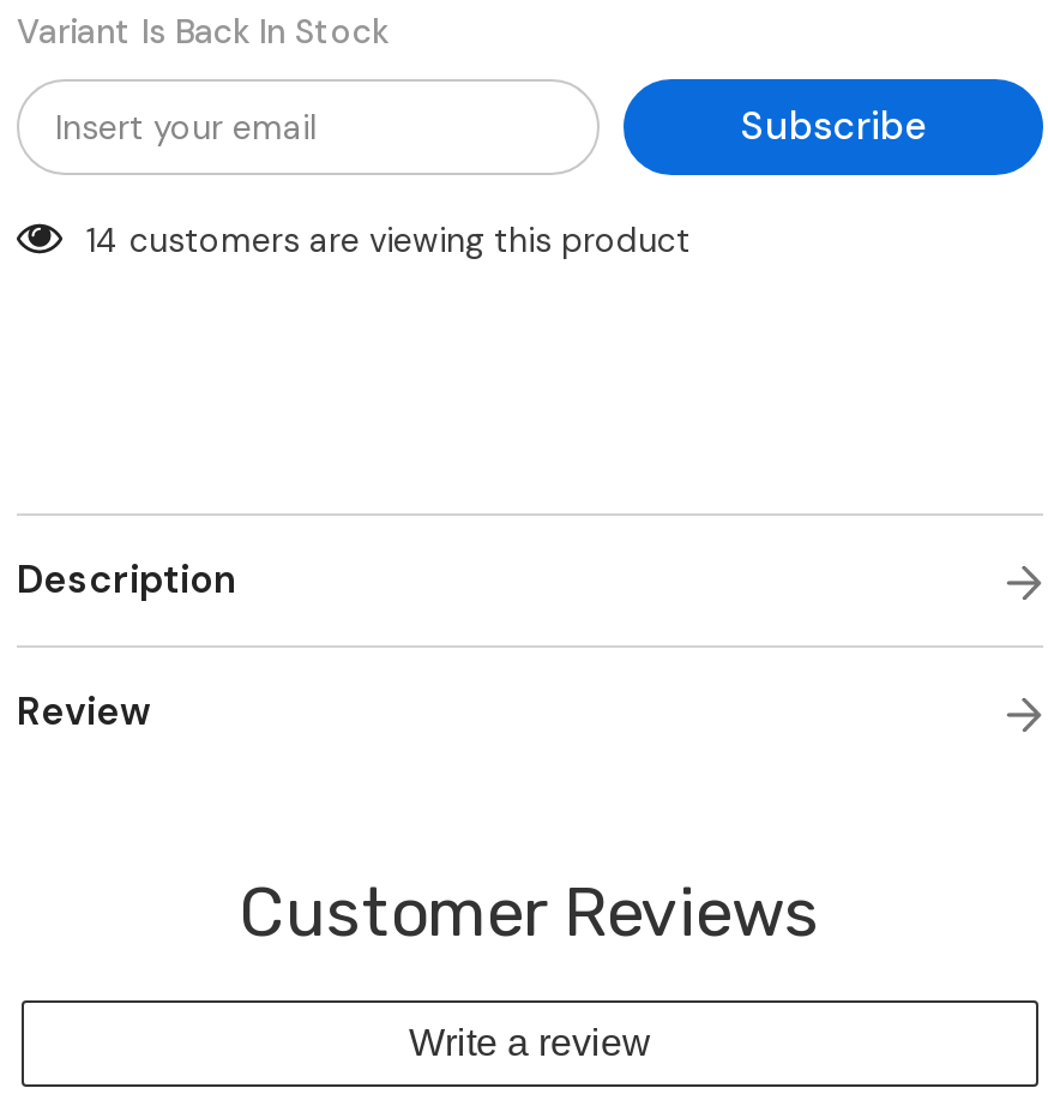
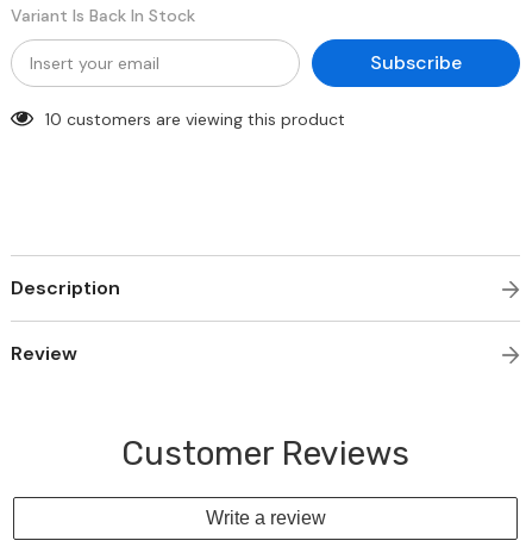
- 14 customers are viewing this product
+ 10 customers are viewing this product
